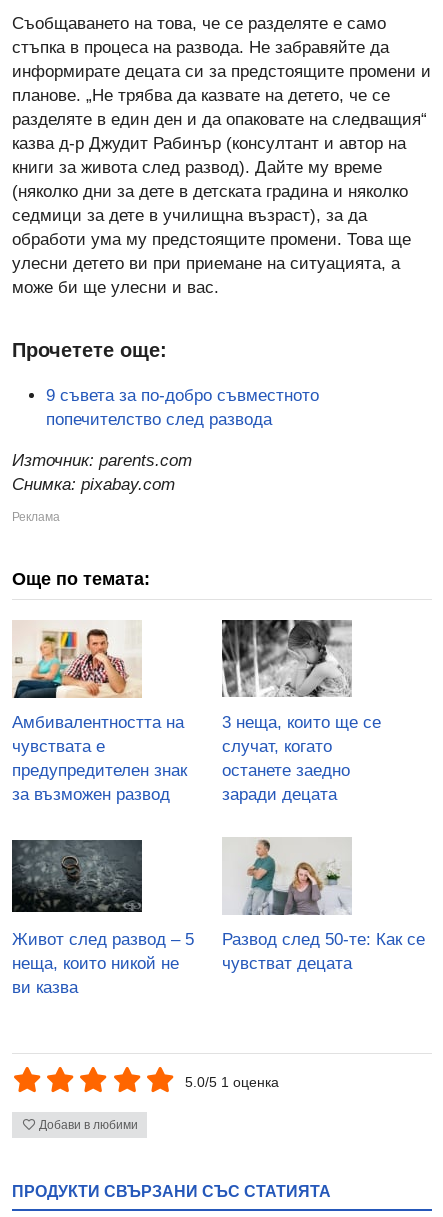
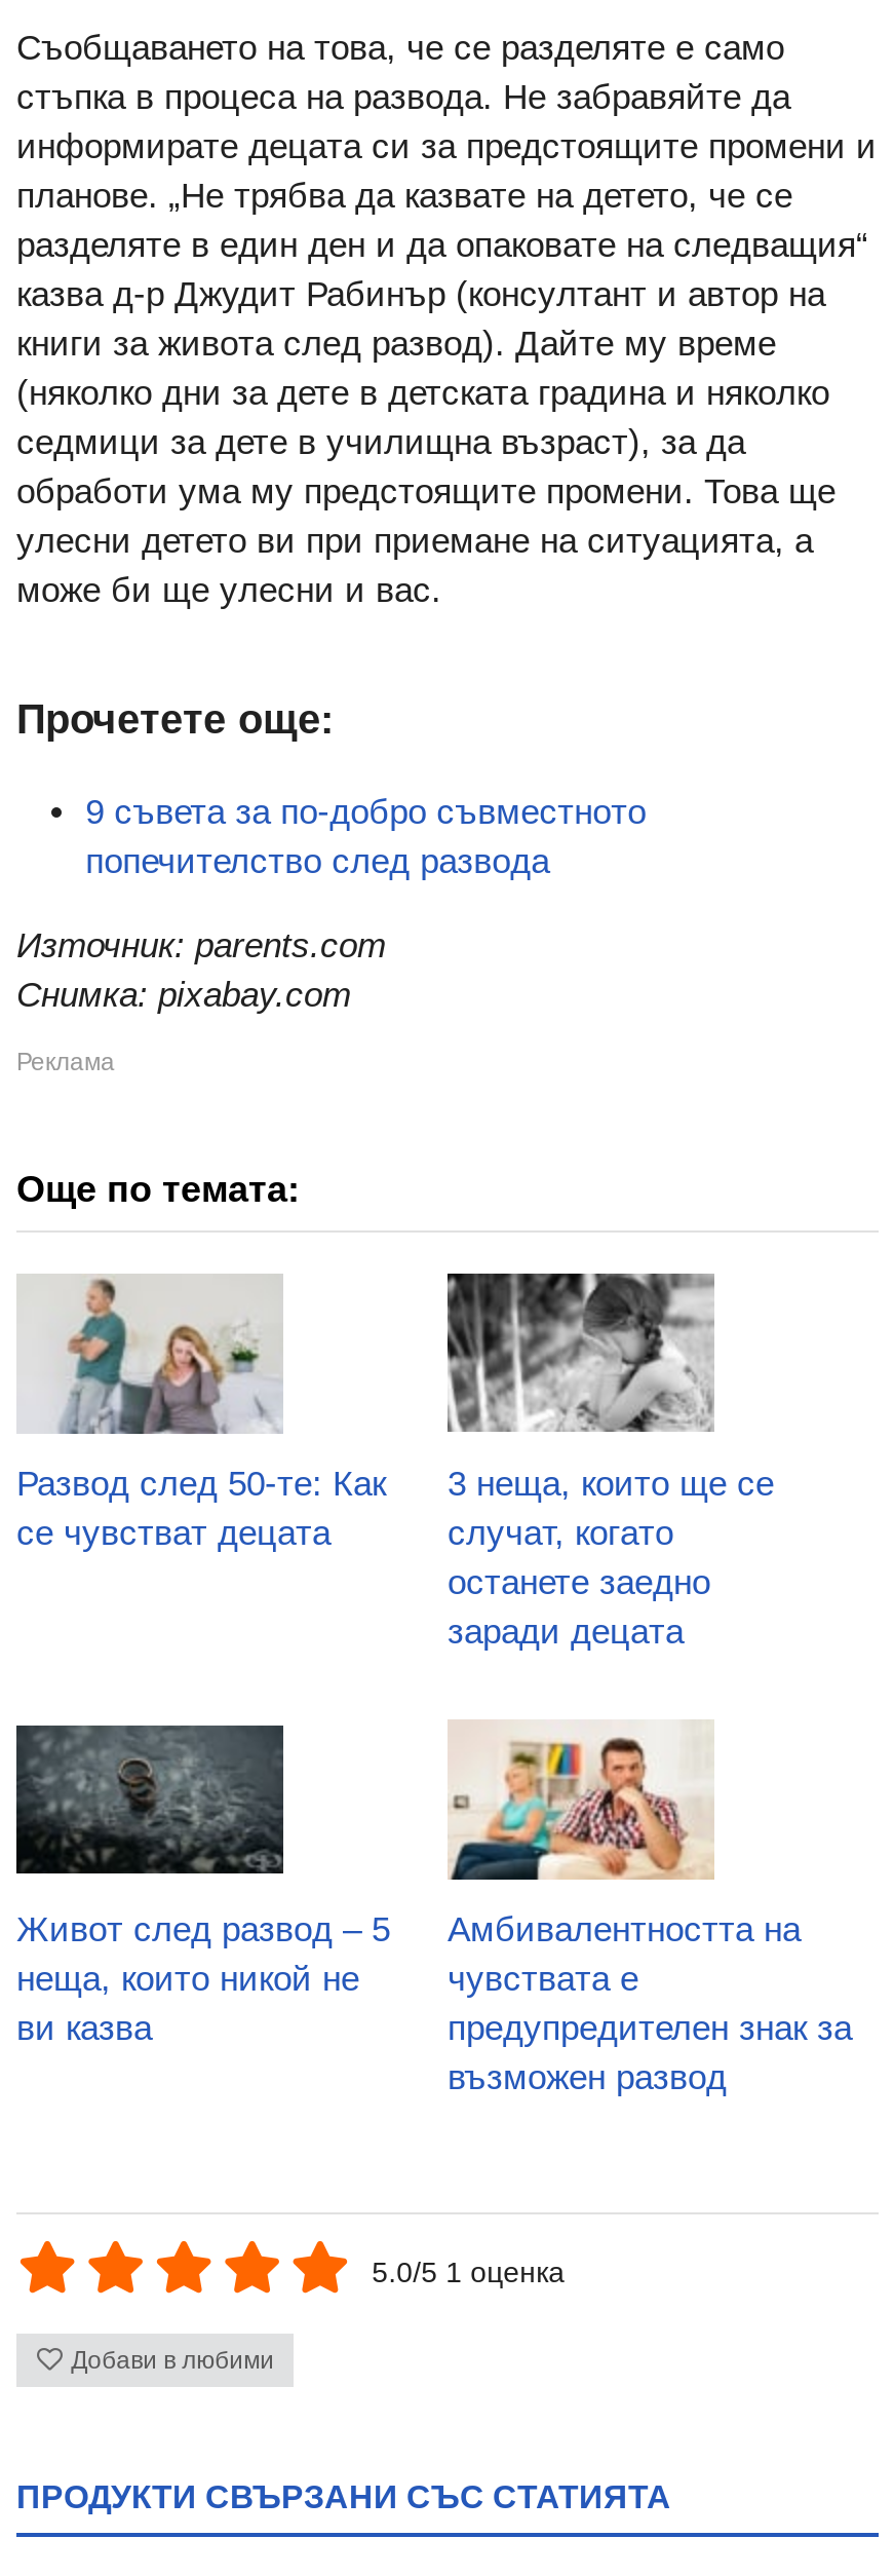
moved down: [image] | Амбивалентността на | чувствата е

- предупредителен знак
- за възможен развод
+ Развод след 50-те: Как
+ се чувстват децата

moved up: [image]

- Развод след 50-те: Как се
- чувстват децата
+ предупредителен знак за
+ възможен развод
